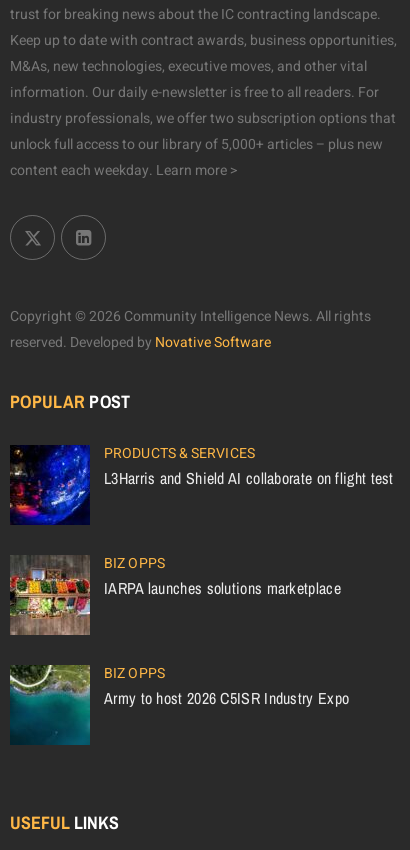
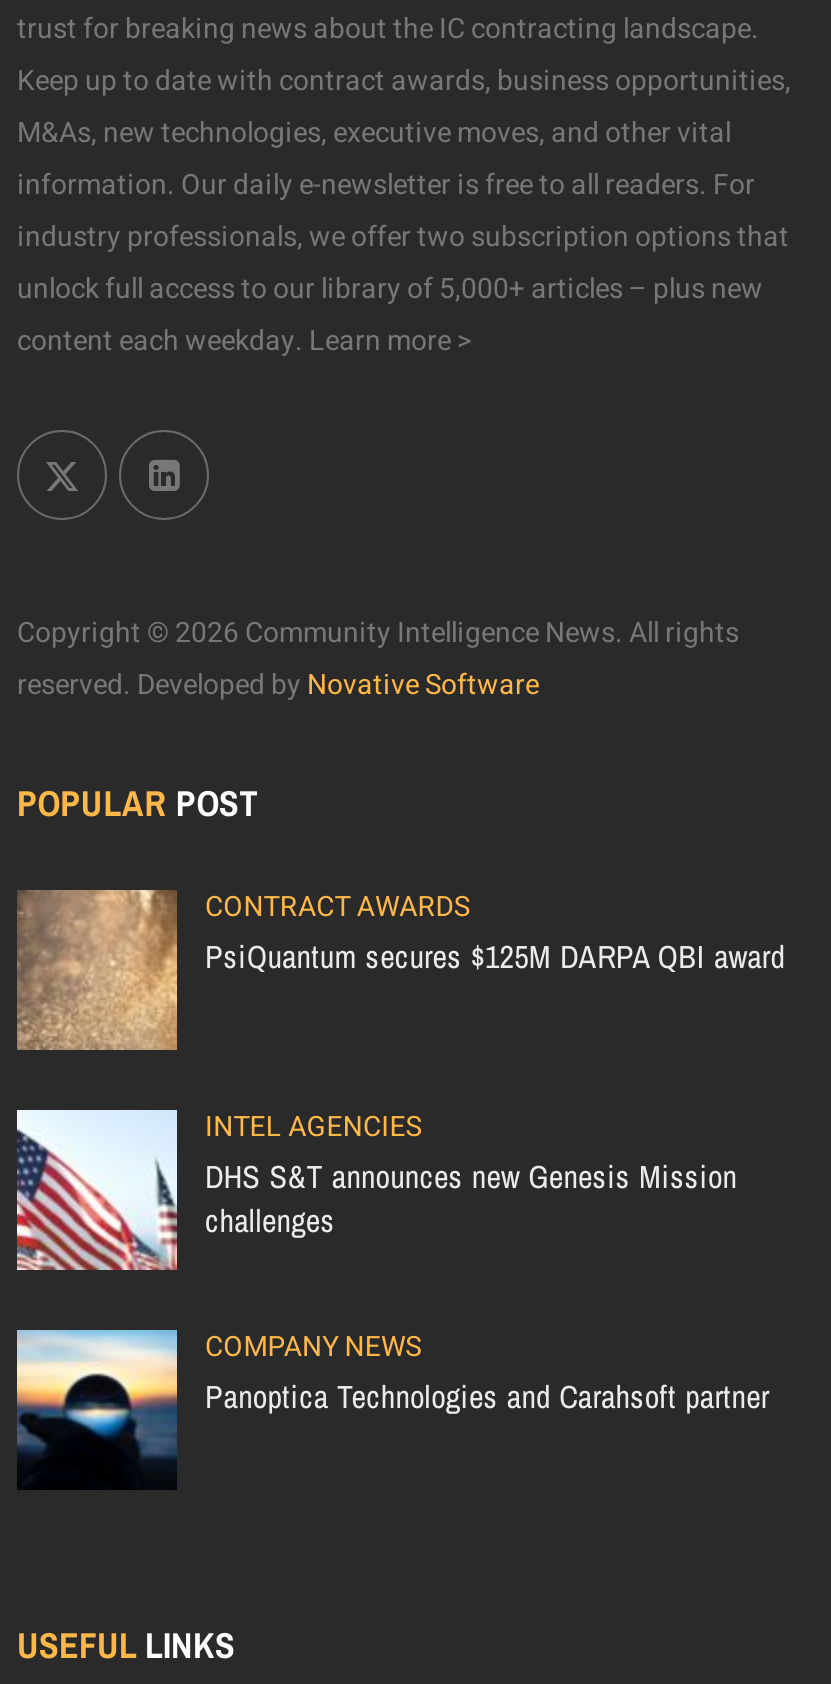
- [image]
- PRODUCTS & SERVICES
- L3Harris and Shield AI collaborate on flight test
+ [image]
+ CONTRACT AWARDS
+ PsiQuantum secures $125M DARPA QBI award

- [image]
- BIZ OPPS
- IARPA launches solutions marketplace
+ [image]
+ INTEL AGENCIES
+ DHS S&T announces new Genesis Mission
+ challenges

- [image]
- BIZ OPPS
- Army to host 2026 C5ISR Industry Expo
+ [image]
+ COMPANY NEWS
+ Panoptica Technologies and Carahsoft partner
